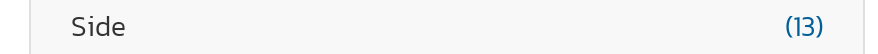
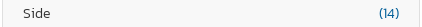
- (13)
+ (14)
